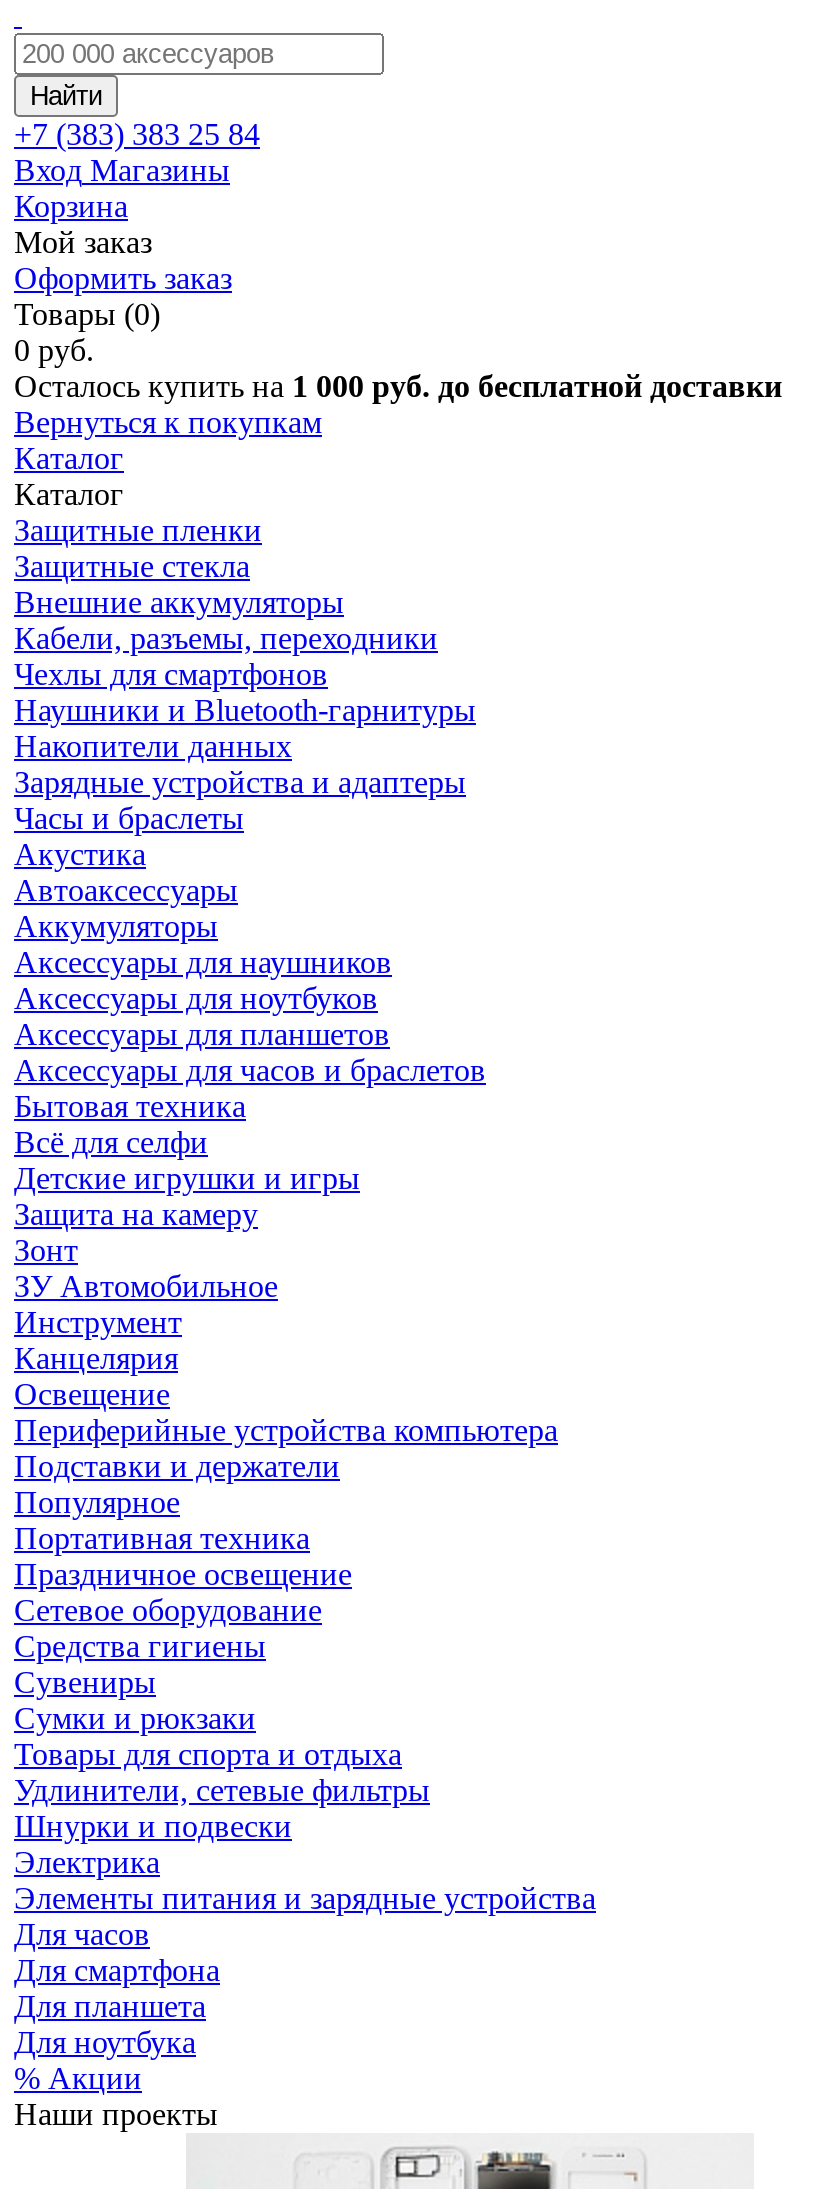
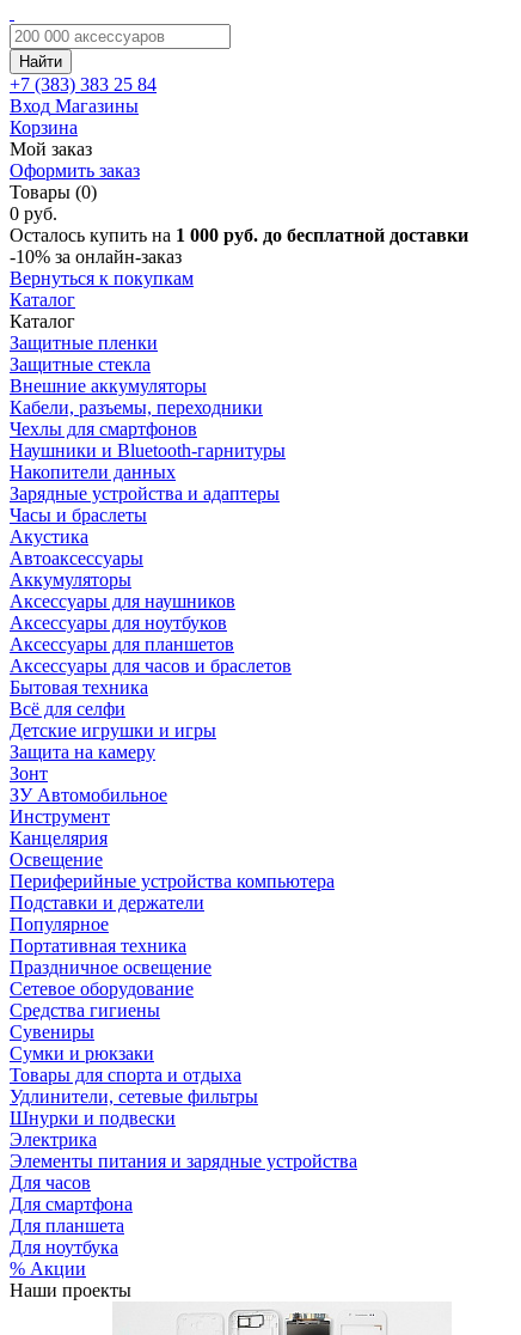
+ -10% за онлайн-заказ
